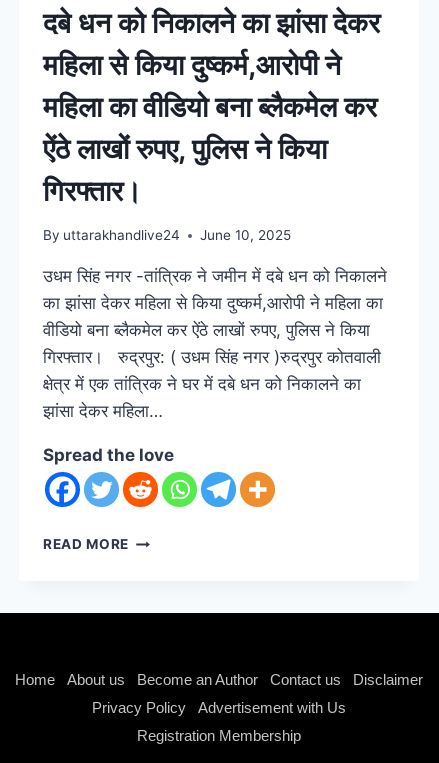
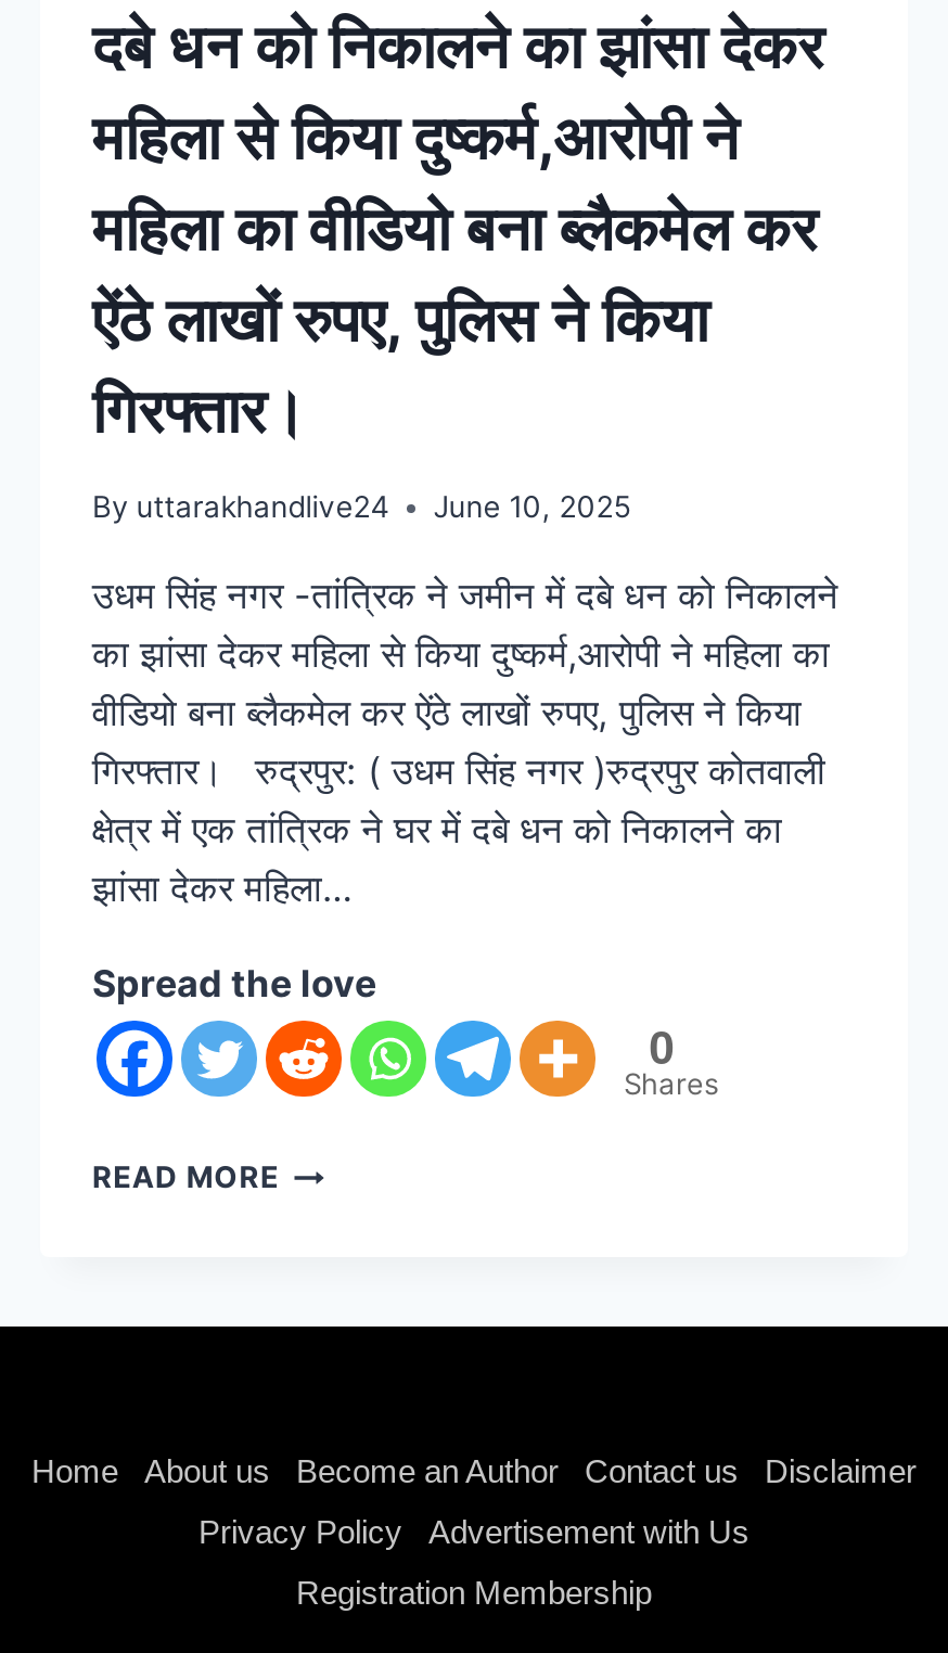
+ 0
+ Shares
